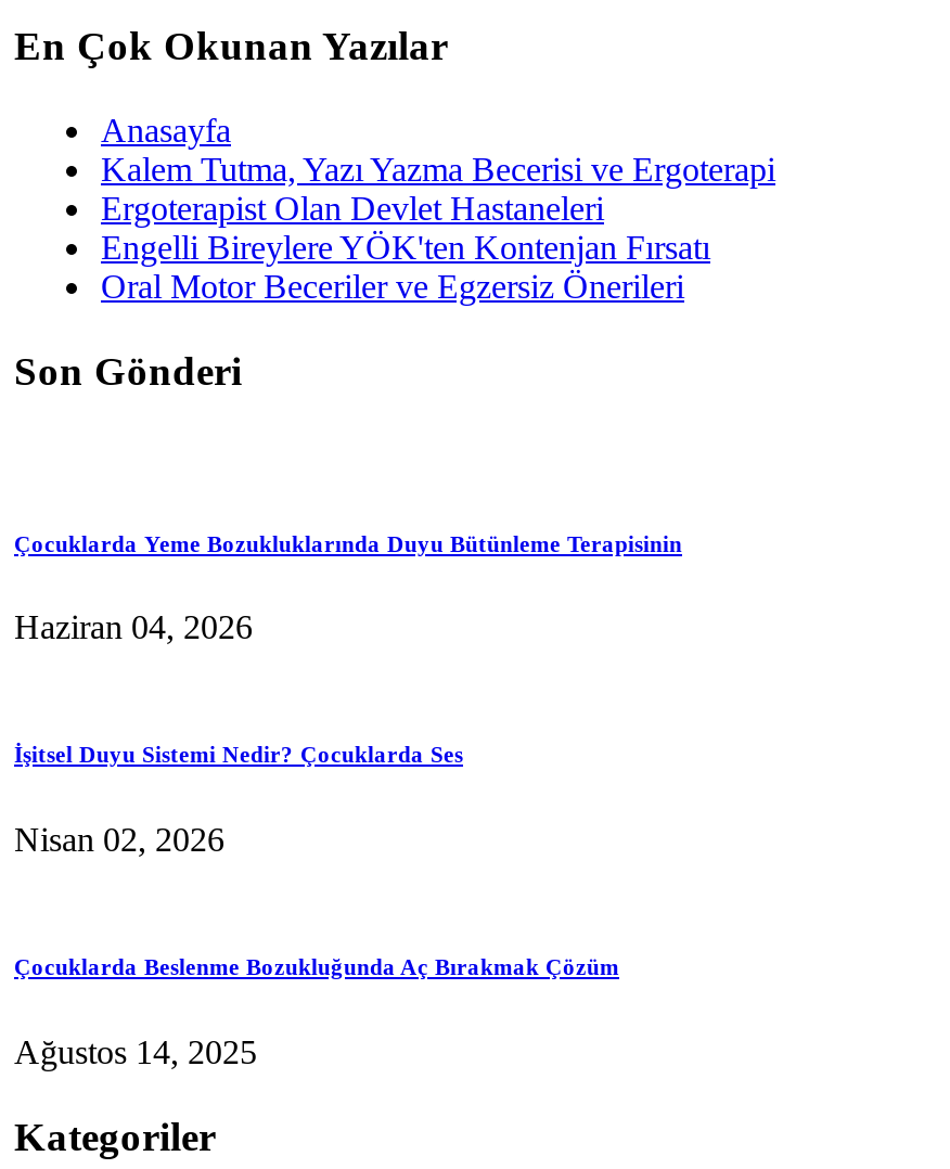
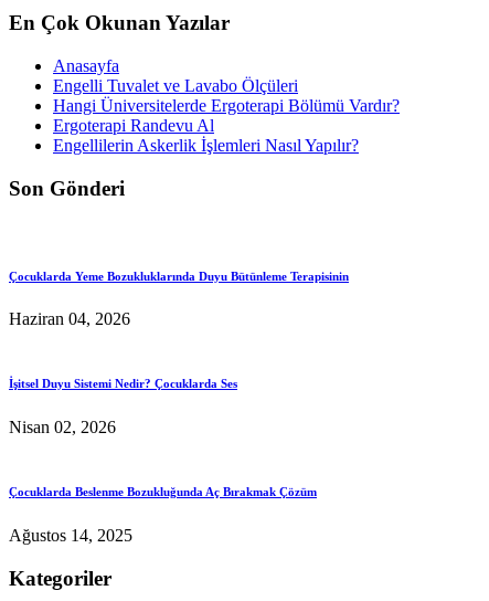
- Kalem Tutma, Yazı Yazma Becerisi ve Ergoterapi
- Ergoterapist Olan Devlet Hastaneleri
- Engelli Bireylere YÖK'ten Kontenjan Fırsatı
- Oral Motor Beceriler ve Egzersiz Önerileri
+ Engelli Tuvalet ve Lavabo Ölçüleri
+ Hangi Üniversitelerde Ergoterapi Bölümü Vardır?
+ Ergoterapi Randevu Al
+ Engellilerin Askerlik İşlemleri Nasıl Yapılır?
